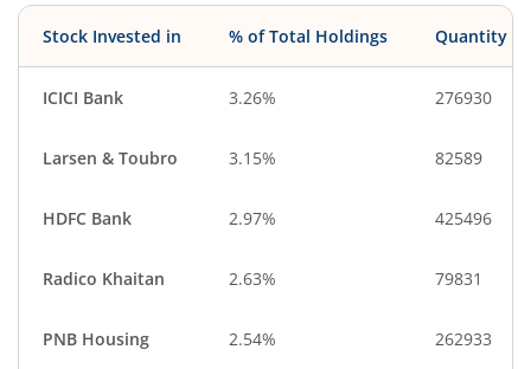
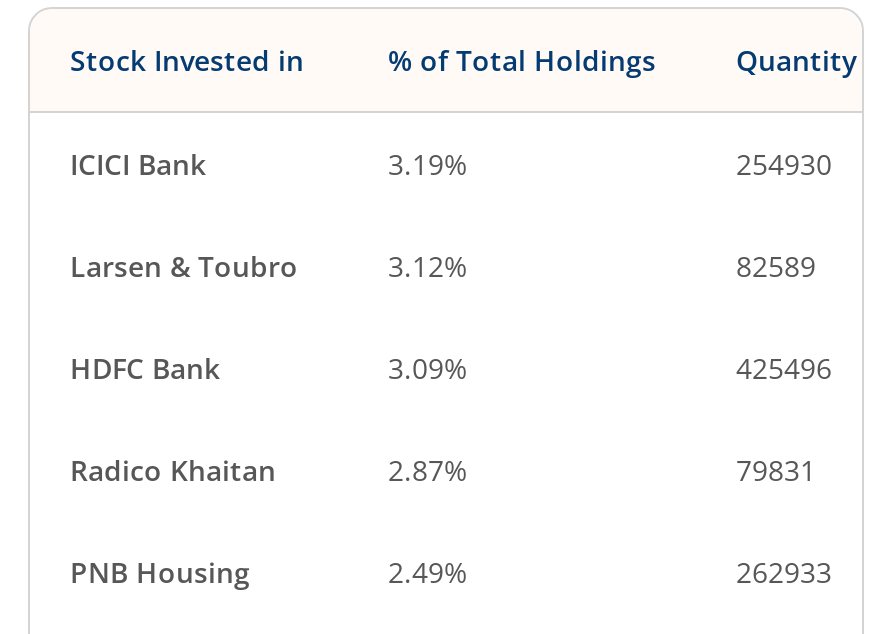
- 3.26%
+ 3.19%

- 276930
+ 254930

- 3.15%
+ 3.12%

- 2.97%
+ 3.09%

- 2.63%
+ 2.87%

- 2.54%
+ 2.49%
